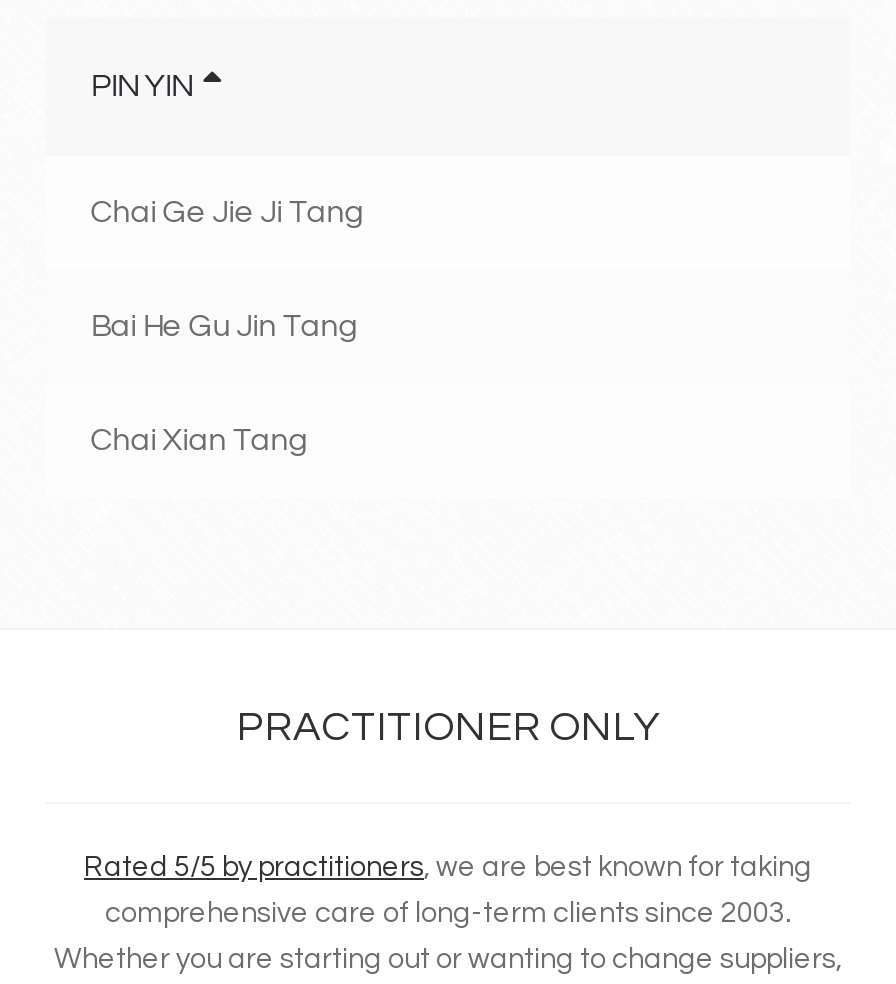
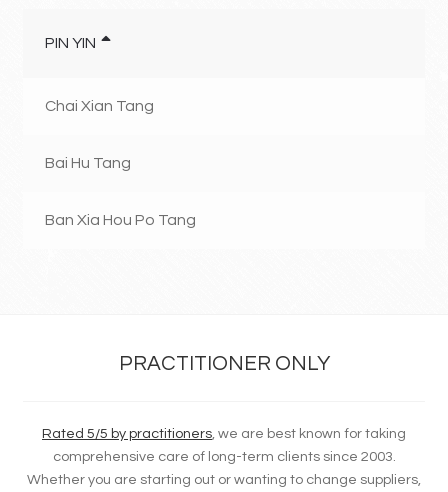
- Chai Ge Jie Ji Tang

- Bai He Gu Jin Tang

moved up: Chai Xian Tang

+ Bai Hu Tang

+ Ban Xia Hou Po Tang
